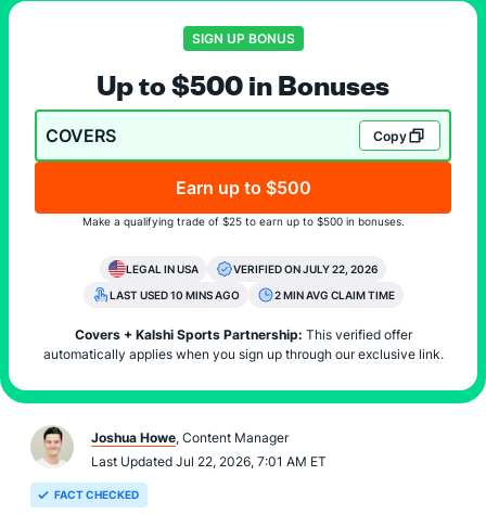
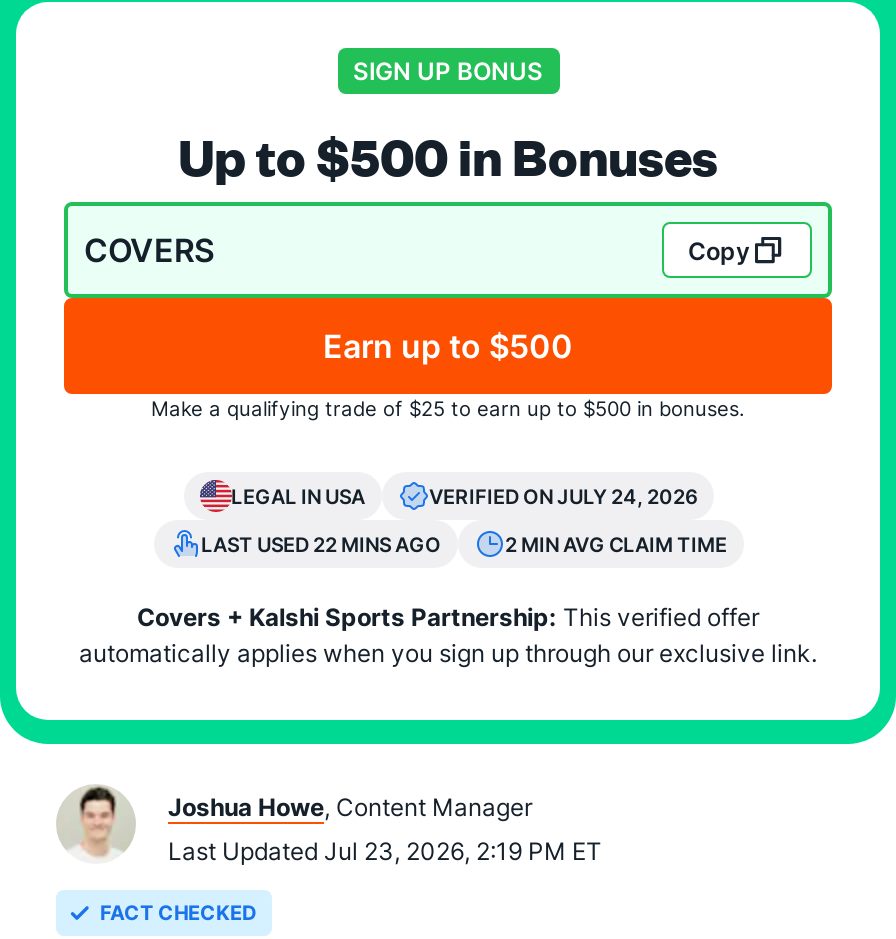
- VERIFIED ON JULY 22, 2026
+ VERIFIED ON JULY 24, 2026

- LAST USED 10 MINS AGO
+ LAST USED 22 MINS AGO

- Last Updated Jul 22, 2026, 7:01 AM ET
+ Last Updated Jul 23, 2026, 2:19 PM ET
